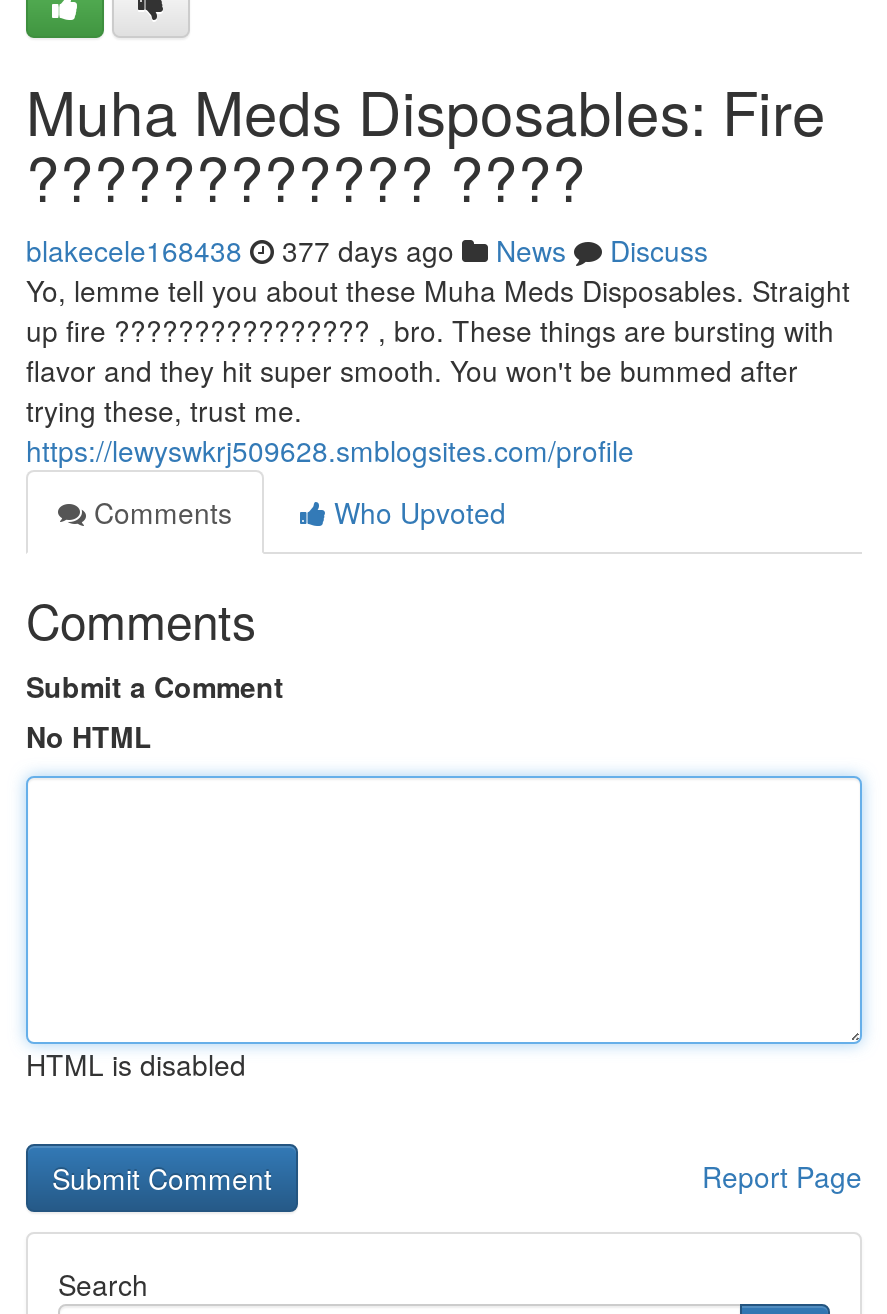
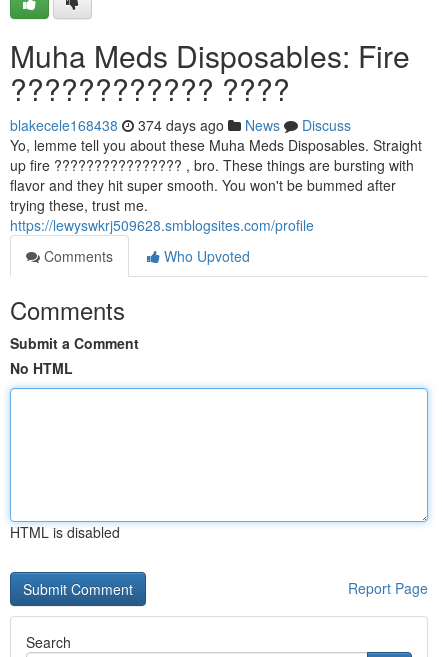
- blakecele168438 377 days ago News Discuss
+ blakecele168438 374 days ago News Discuss
